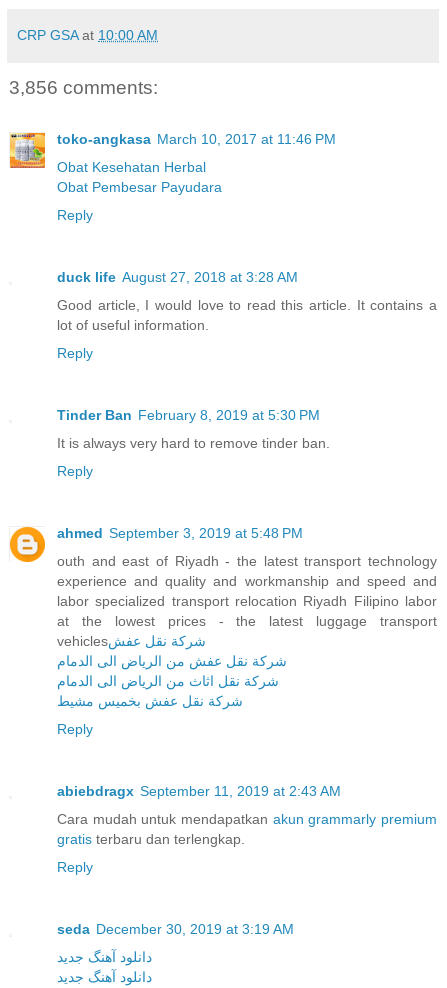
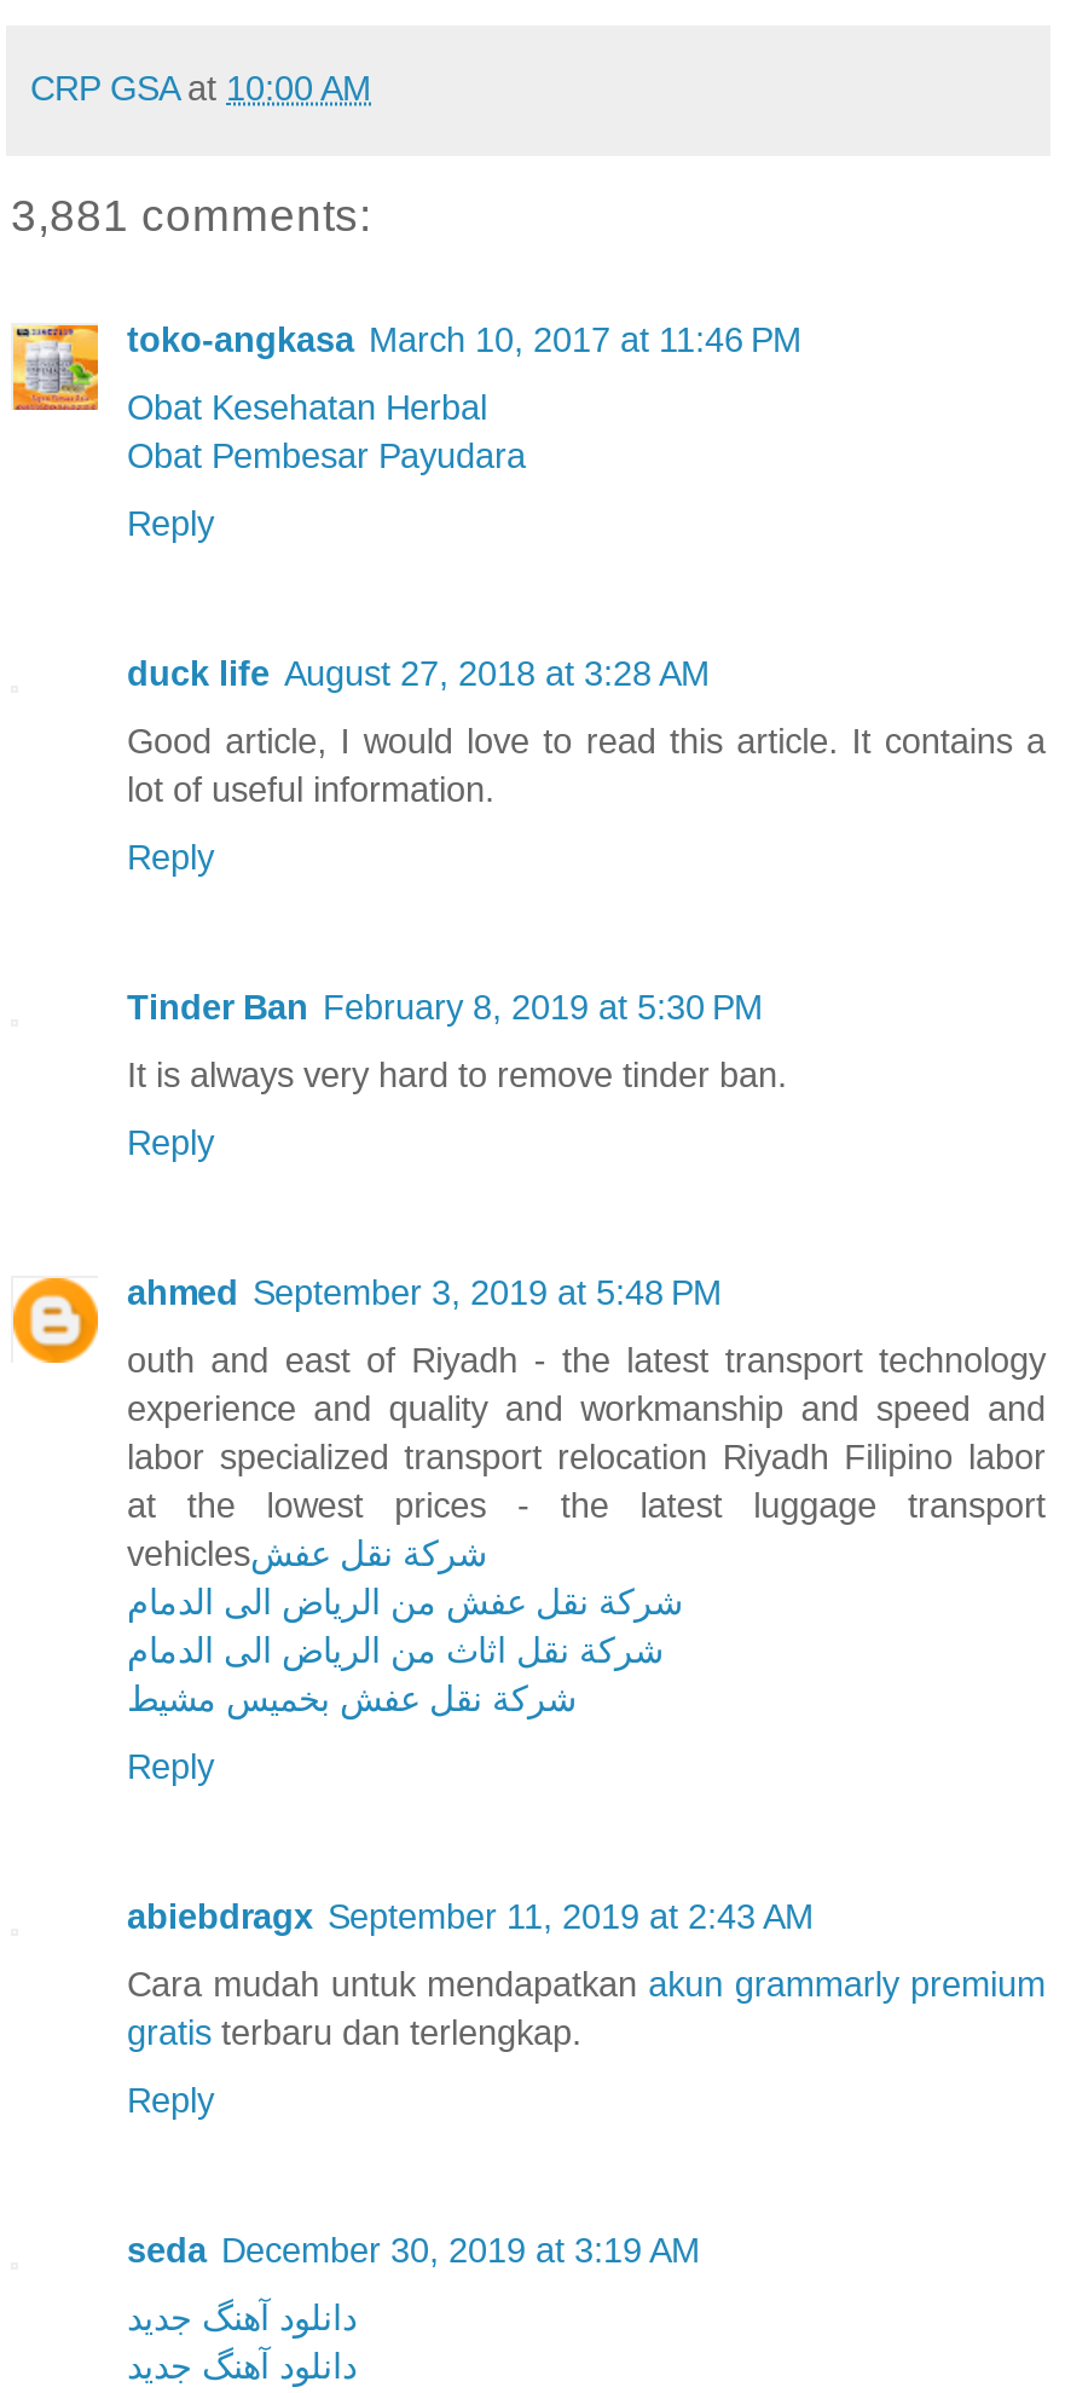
- 3,856 comments:
+ 3,881 comments:
